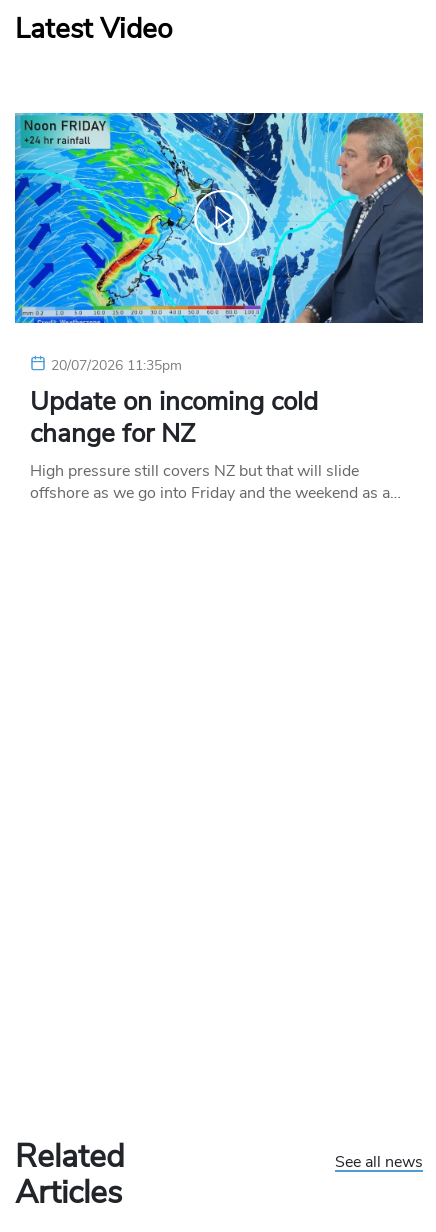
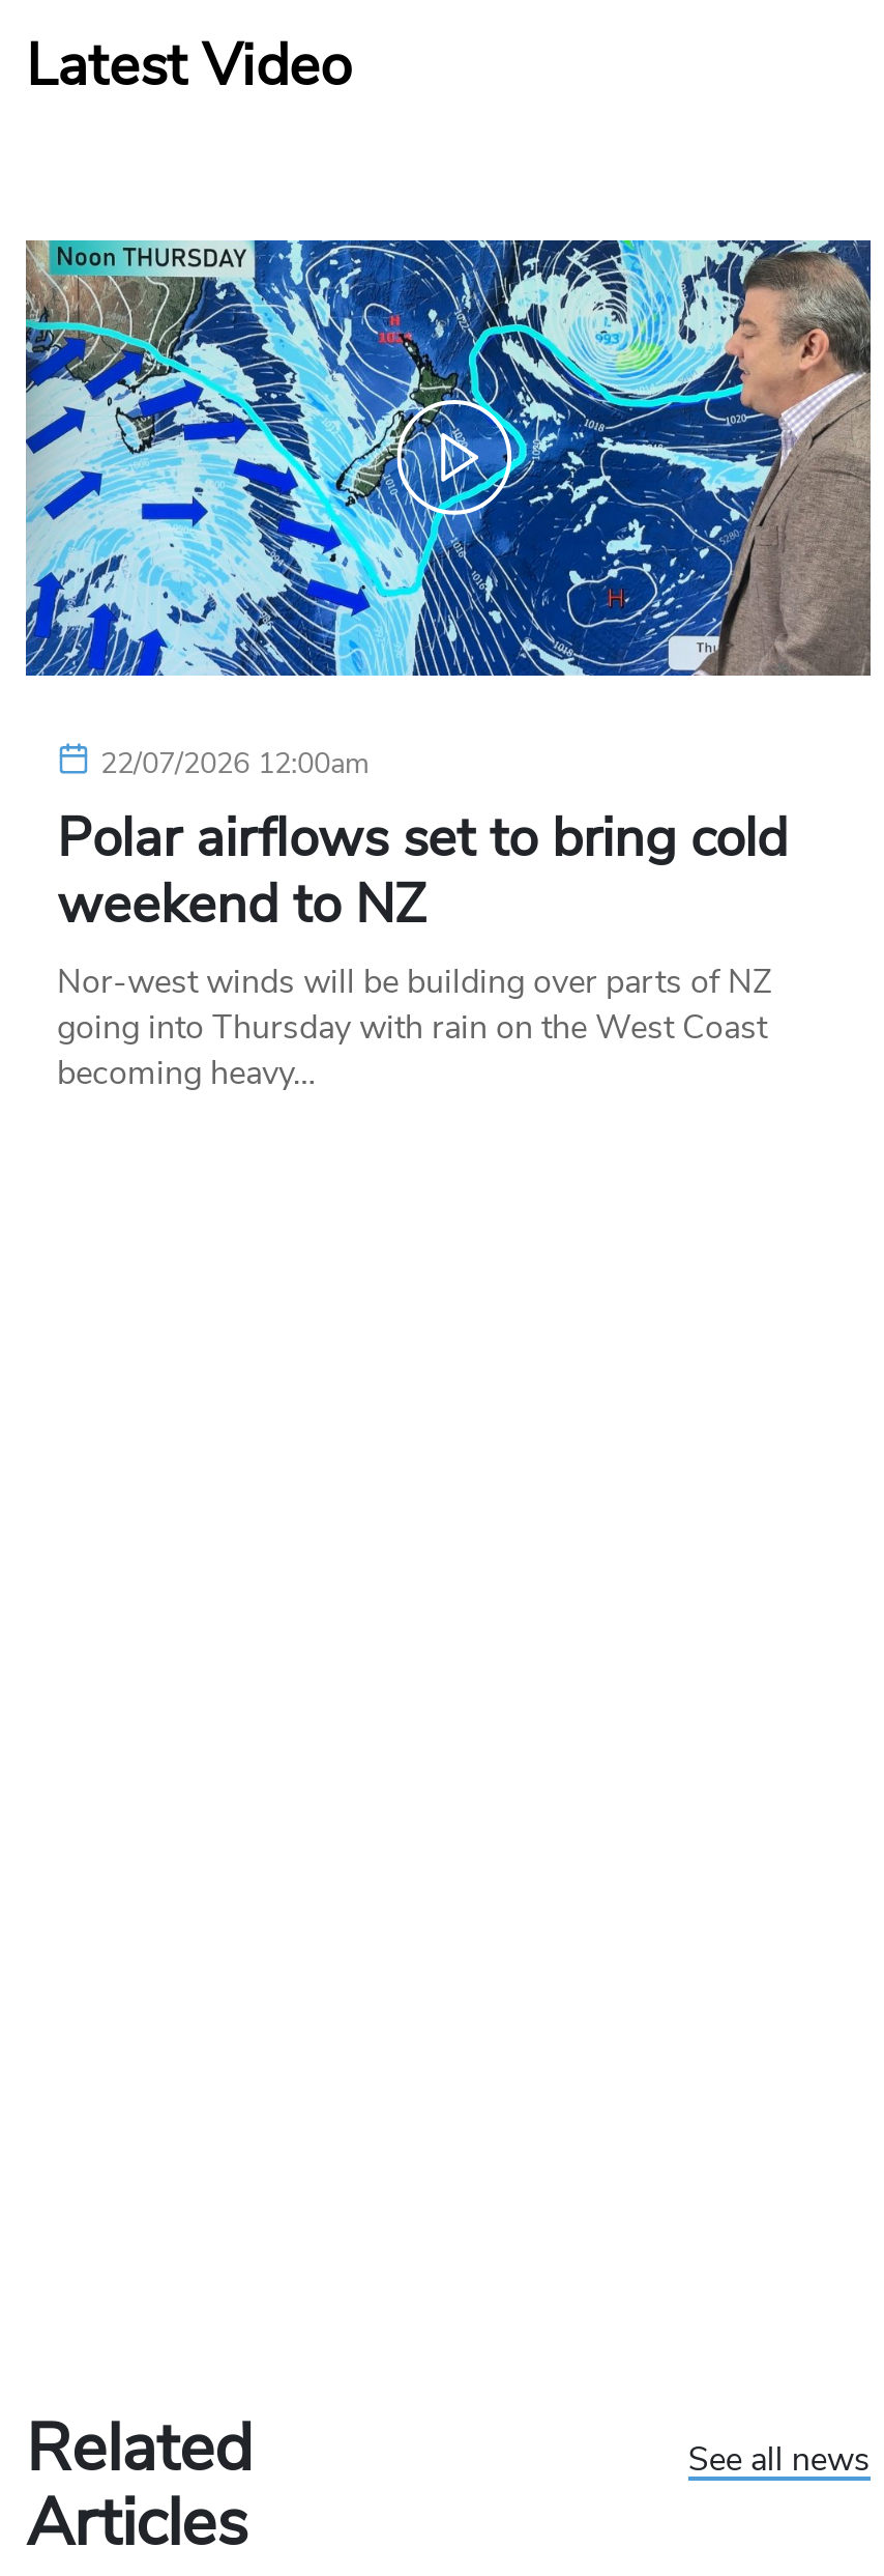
- [image]
- 20/07/2026 11:35pm
- Update on incoming cold
- change for NZ
- High pressure still covers NZ but that will slide
- offshore as we go into Friday and the weekend as a…
+ [image]
+ 22/07/2026 12:00am
+ Polar airflows set to bring cold
+ weekend to NZ
+ Nor-west winds will be building over parts of NZ
+ going into Thursday with rain on the West Coast
+ becoming heavy…
